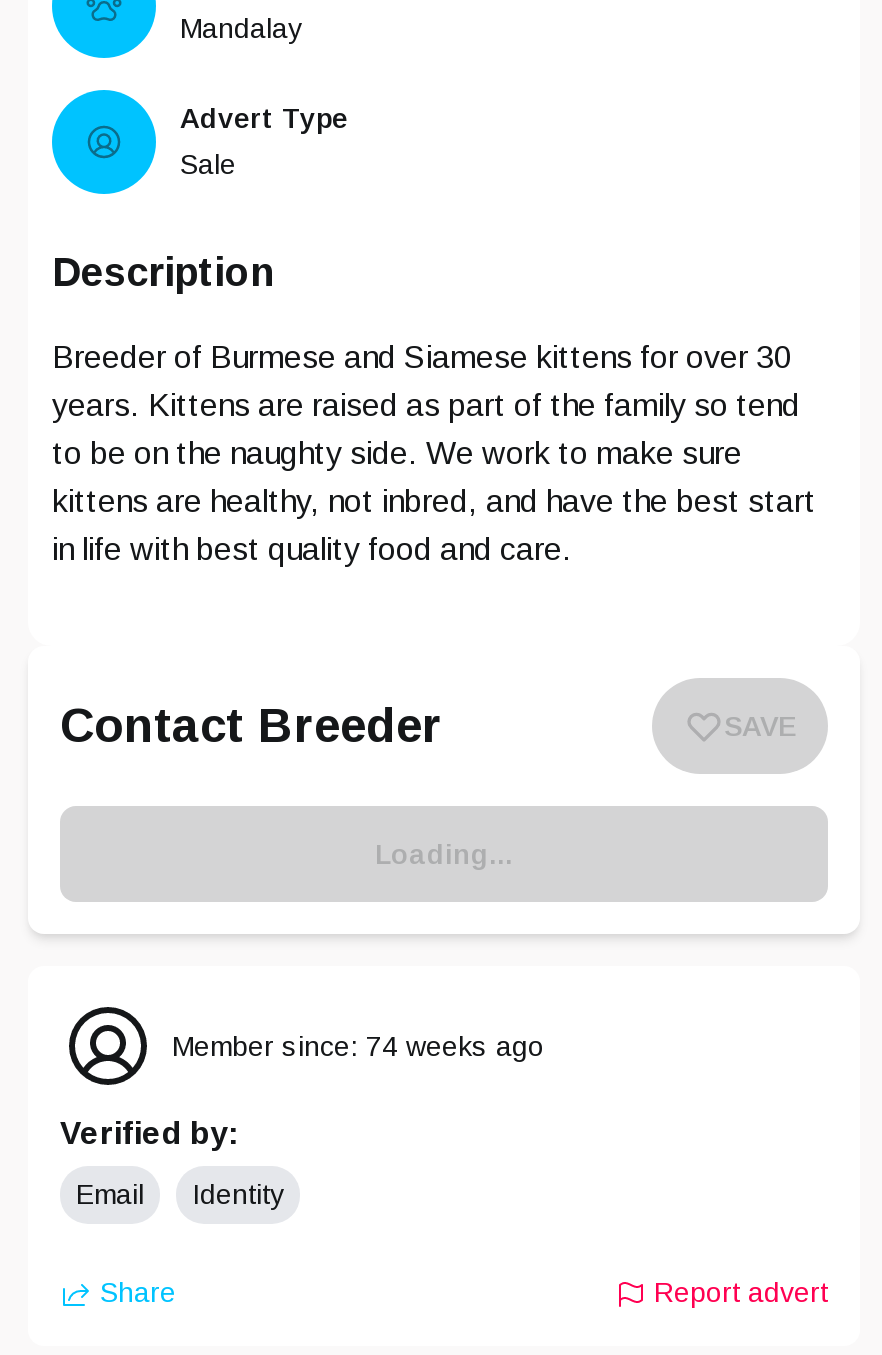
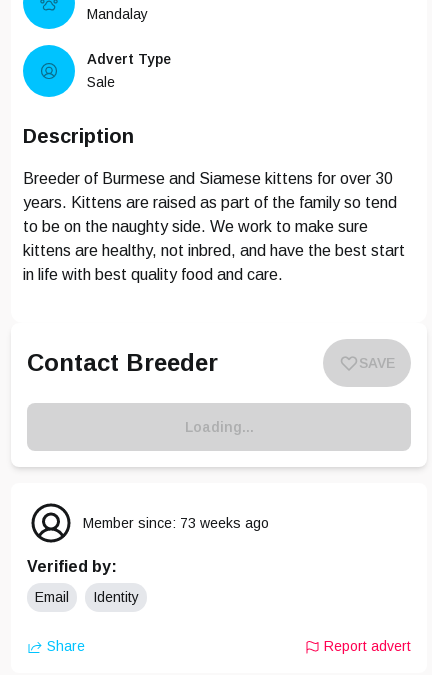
- Member since: 74 weeks ago
+ Member since: 73 weeks ago
